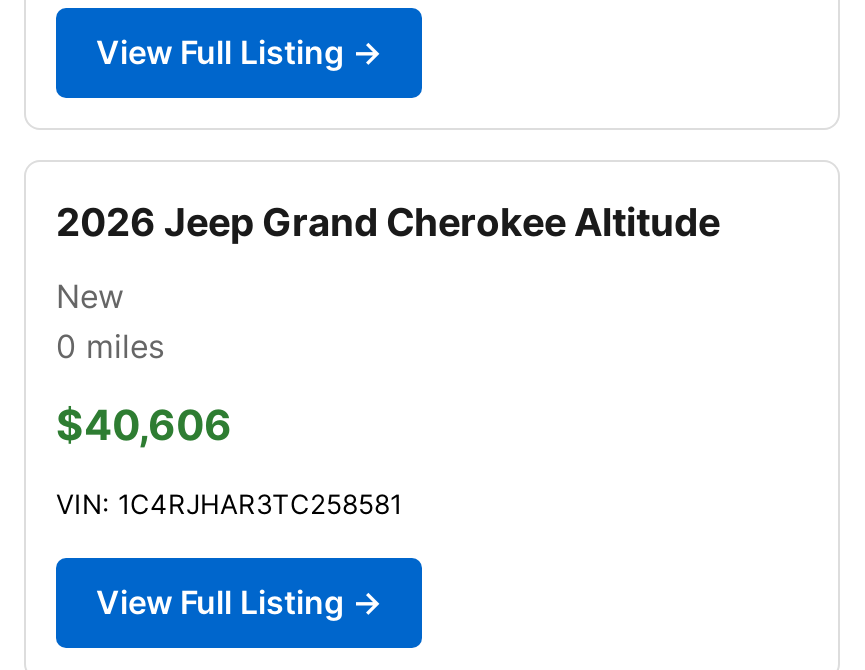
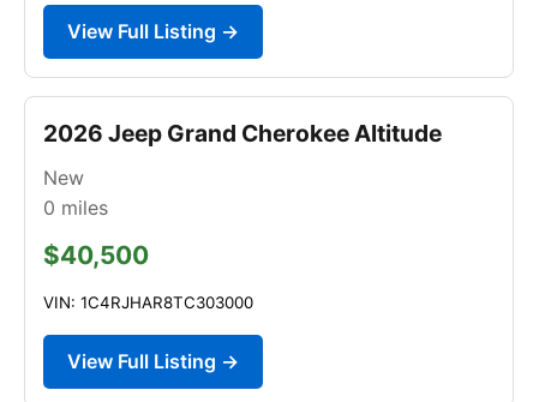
- $40,606
+ $40,500

- VIN: 1C4RJHAR3TC258581
+ VIN: 1C4RJHAR8TC303000
